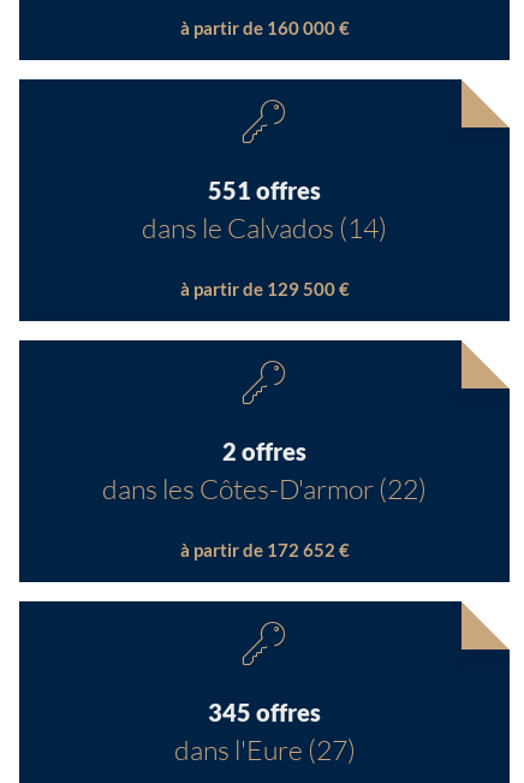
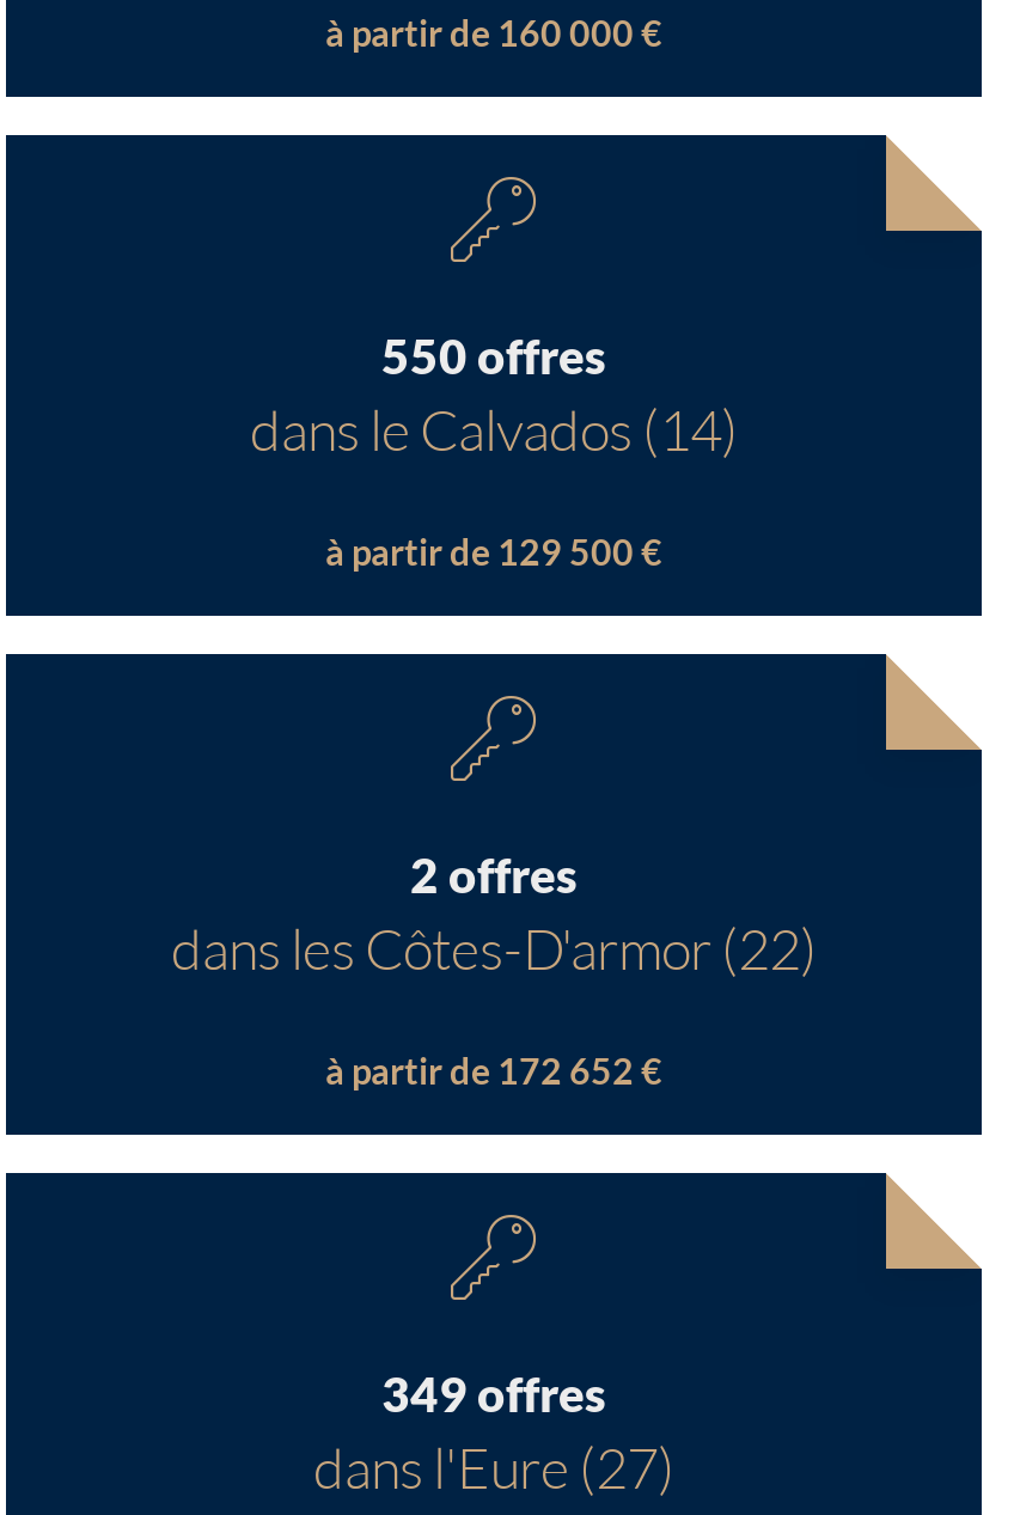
- 551 offres
+ 550 offres

- 345 offres
+ 349 offres
